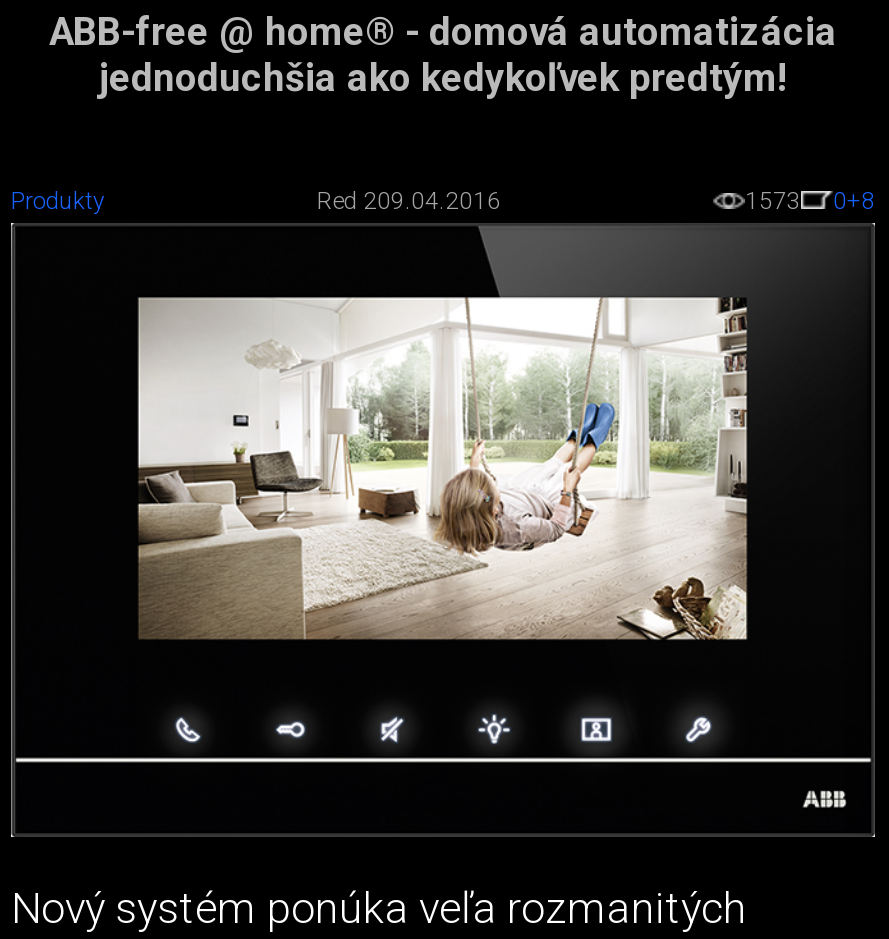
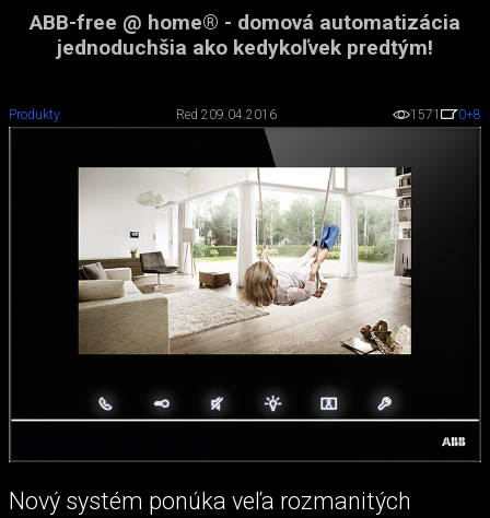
- 1573 0+8
+ 1571 0+8
